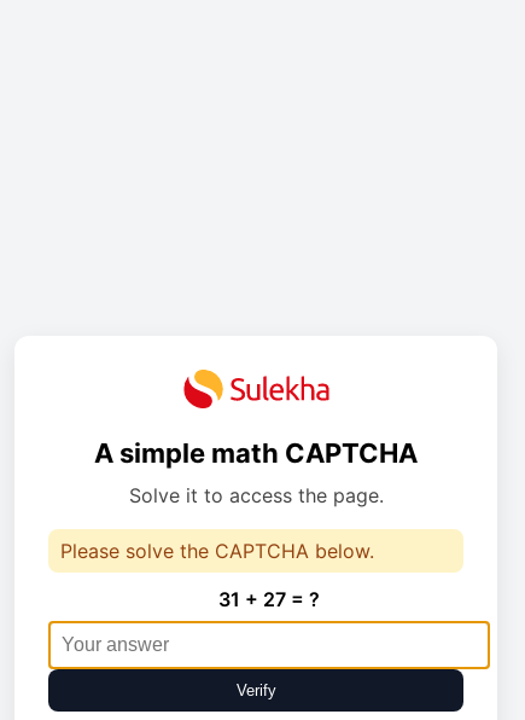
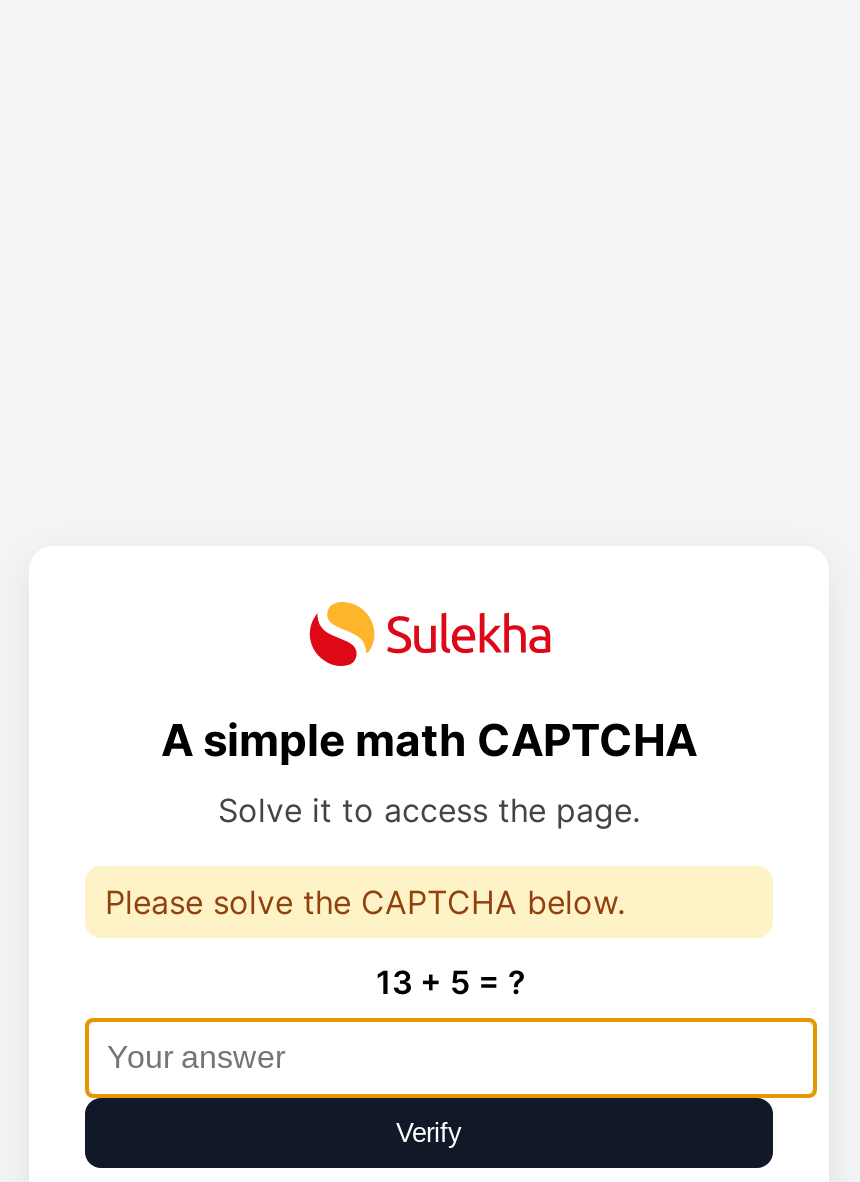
- 31 + 27 = ?
+ 13 + 5 = ?
